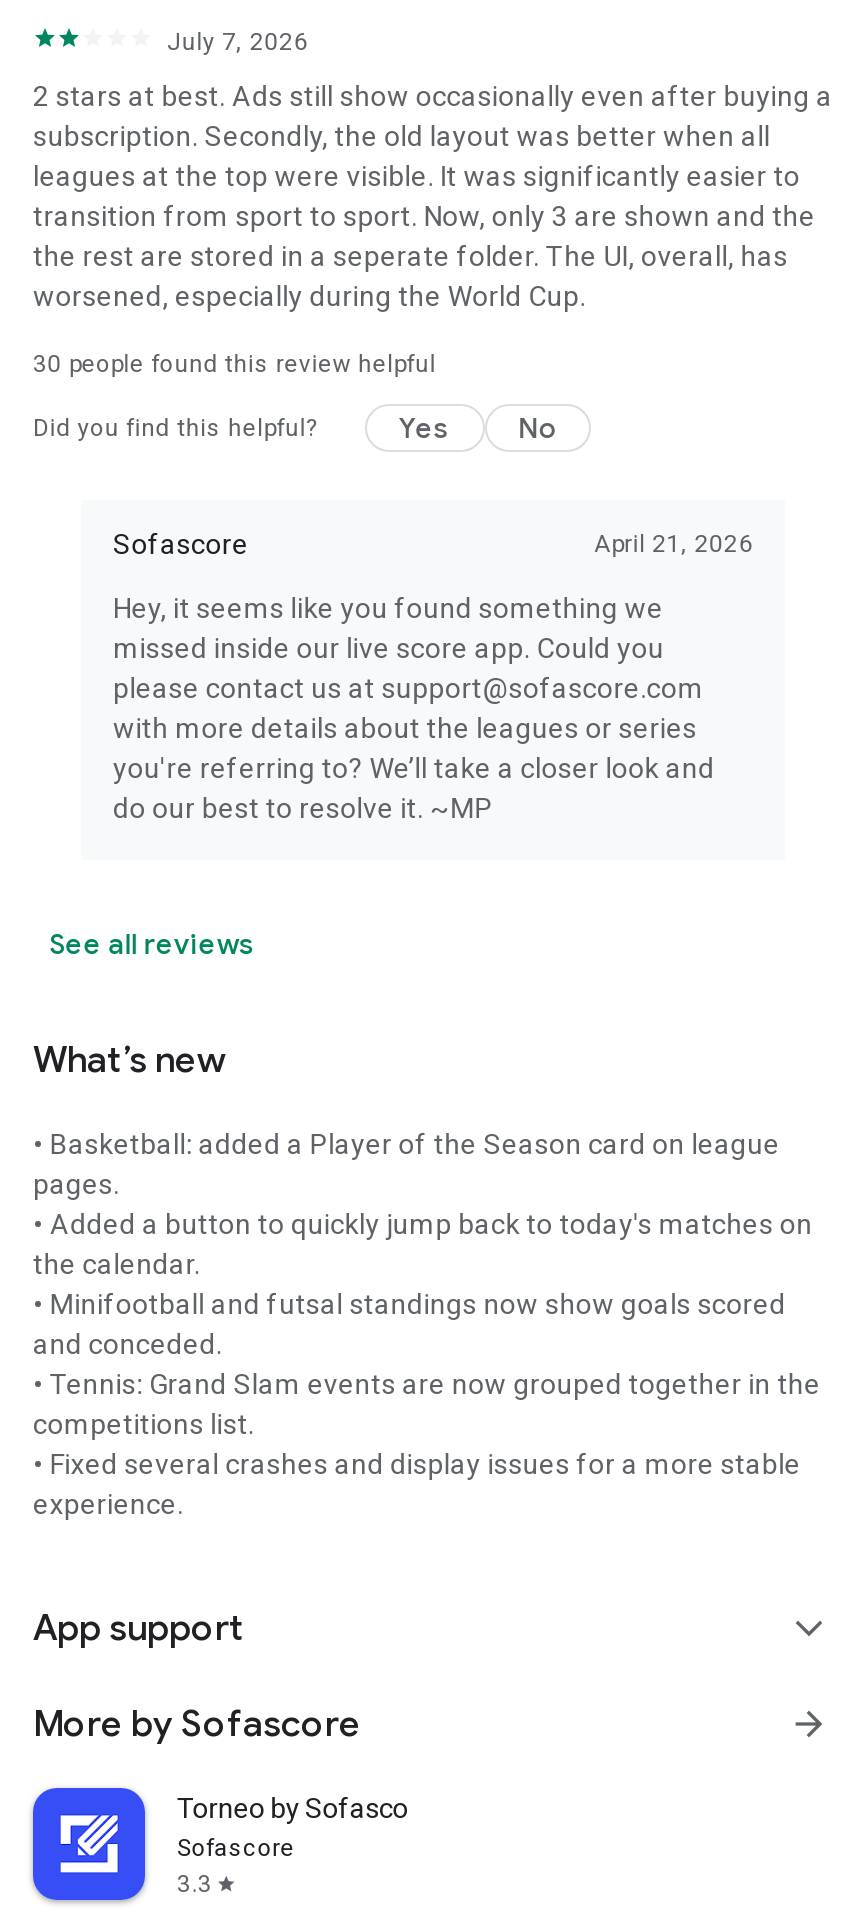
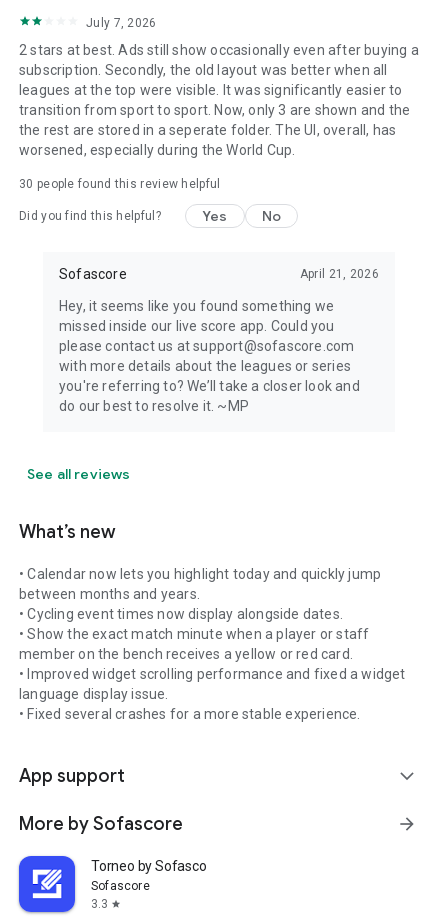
- • Basketball: added a Player of the Season card on league
- pages.
- • Added a button to quickly jump back to today's matches on
- the calendar.
- • Minifootball and futsal standings now show goals scored
- and conceded.
- • Tennis: Grand Slam events are now grouped together in the
- competitions list.
- • Fixed several crashes and display issues for a more stable
- experience.
+ • Calendar now lets you highlight today and quickly jump
+ between months and years.
+ • Cycling event times now display alongside dates.
+ • Show the exact match minute when a player or staff
+ member on the bench receives a yellow or red card.
+ • Improved widget scrolling performance and fixed a widget
+ language display issue.
+ • Fixed several crashes for a more stable experience.
